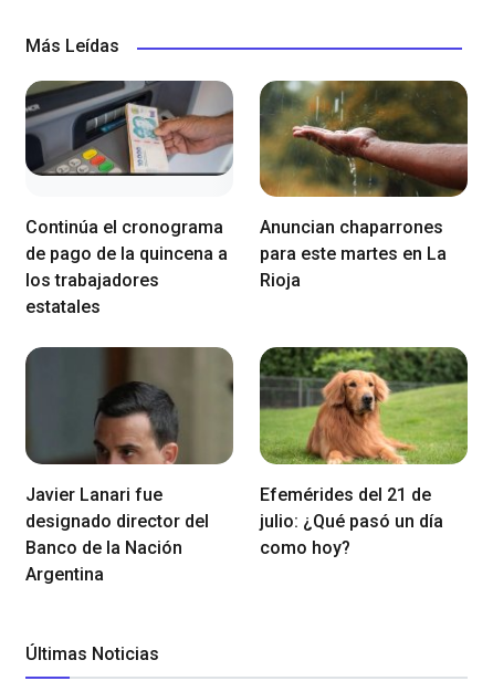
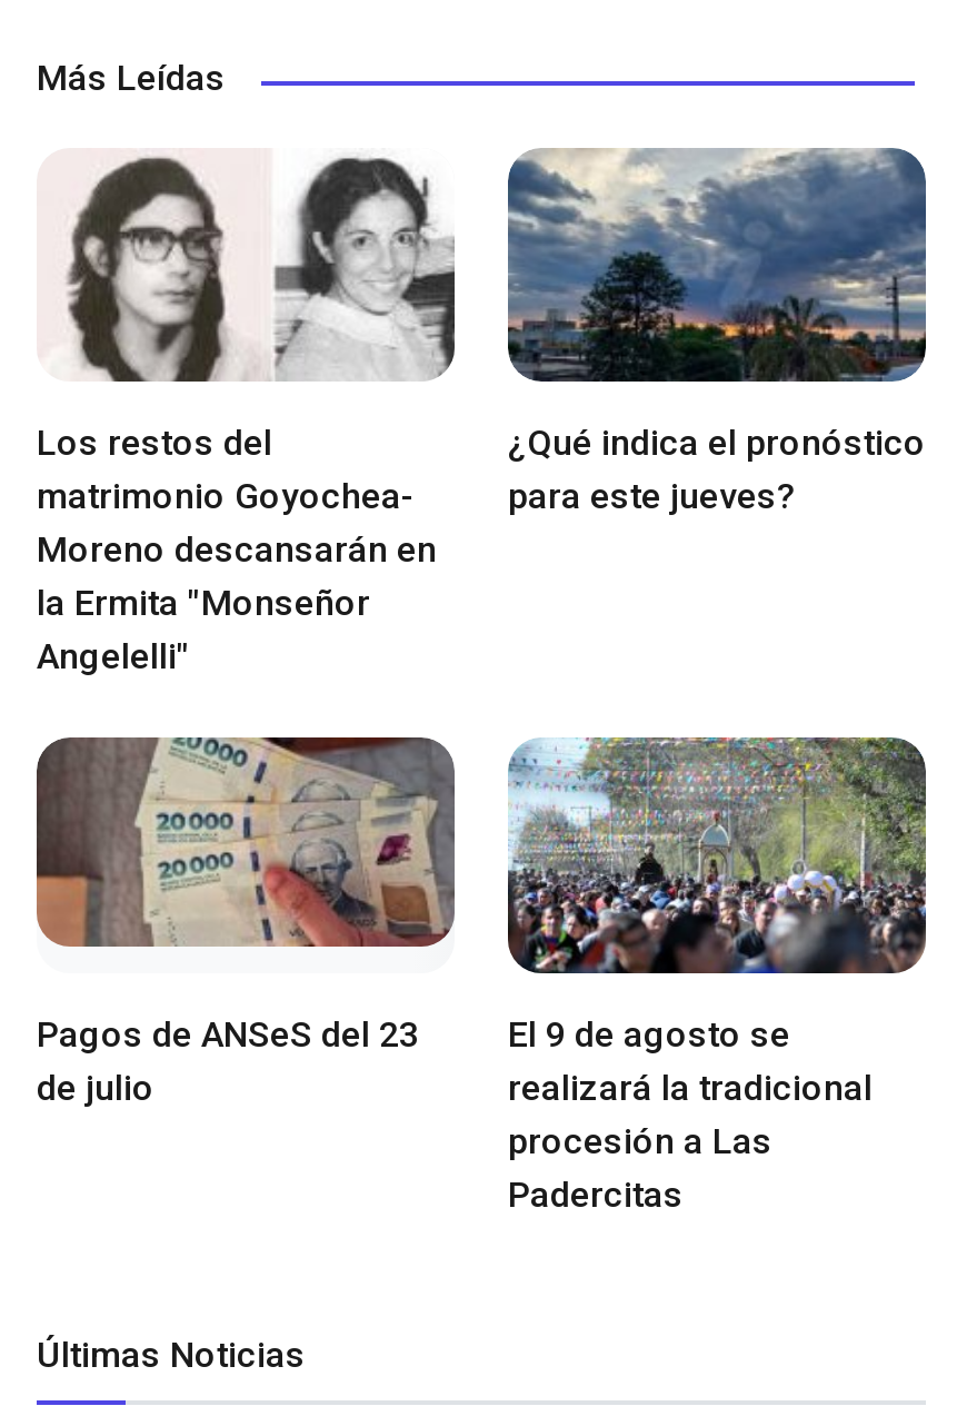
- [image]
- Continúa el cronograma
- de pago de la quincena a
- los trabajadores
- estatales
+ [image]
+ Los restos del
+ matrimonio Goyochea-
+ Moreno descansarán en
+ la Ermita "Monseñor
+ Angelelli"

- [image]
- Anuncian chaparrones
- para este martes en La
- Rioja
+ [image]
+ ¿Qué indica el pronóstico
+ para este jueves?

- [image]
- Javier Lanari fue
- designado director del
- Banco de la Nación
- Argentina
+ [image]
+ Pagos de ANSeS del 23
+ de julio

- [image]
- Efemérides del 21 de
- julio: ¿Qué pasó un día
- como hoy?
+ [image]
+ El 9 de agosto se
+ realizará la tradicional
+ procesión a Las
+ Padercitas
